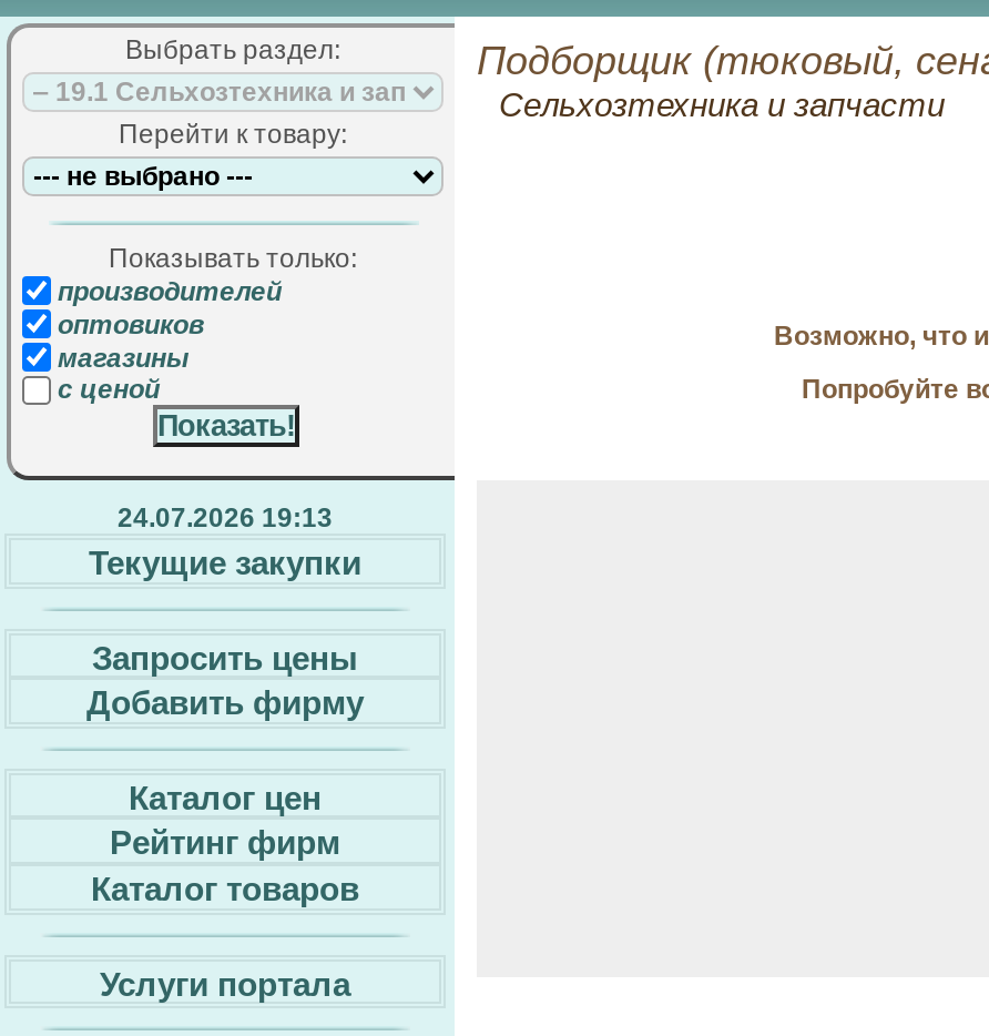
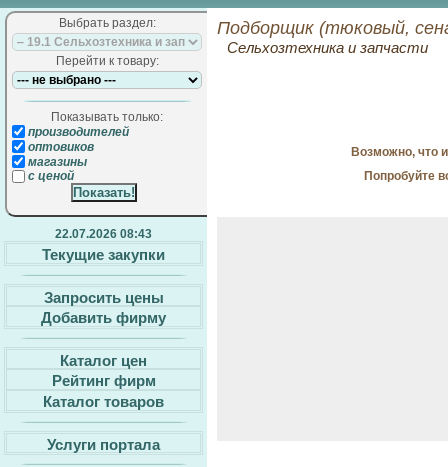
- 24.07.2026 19:13
+ 22.07.2026 08:43
